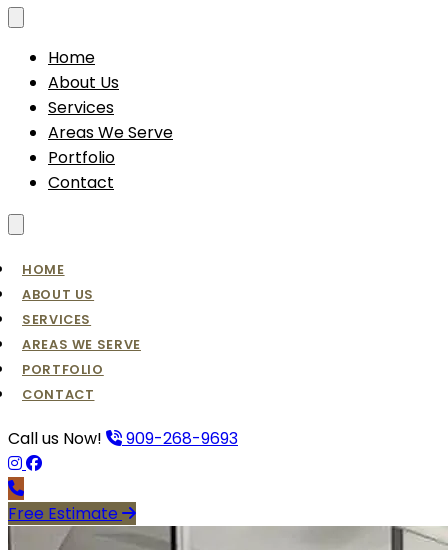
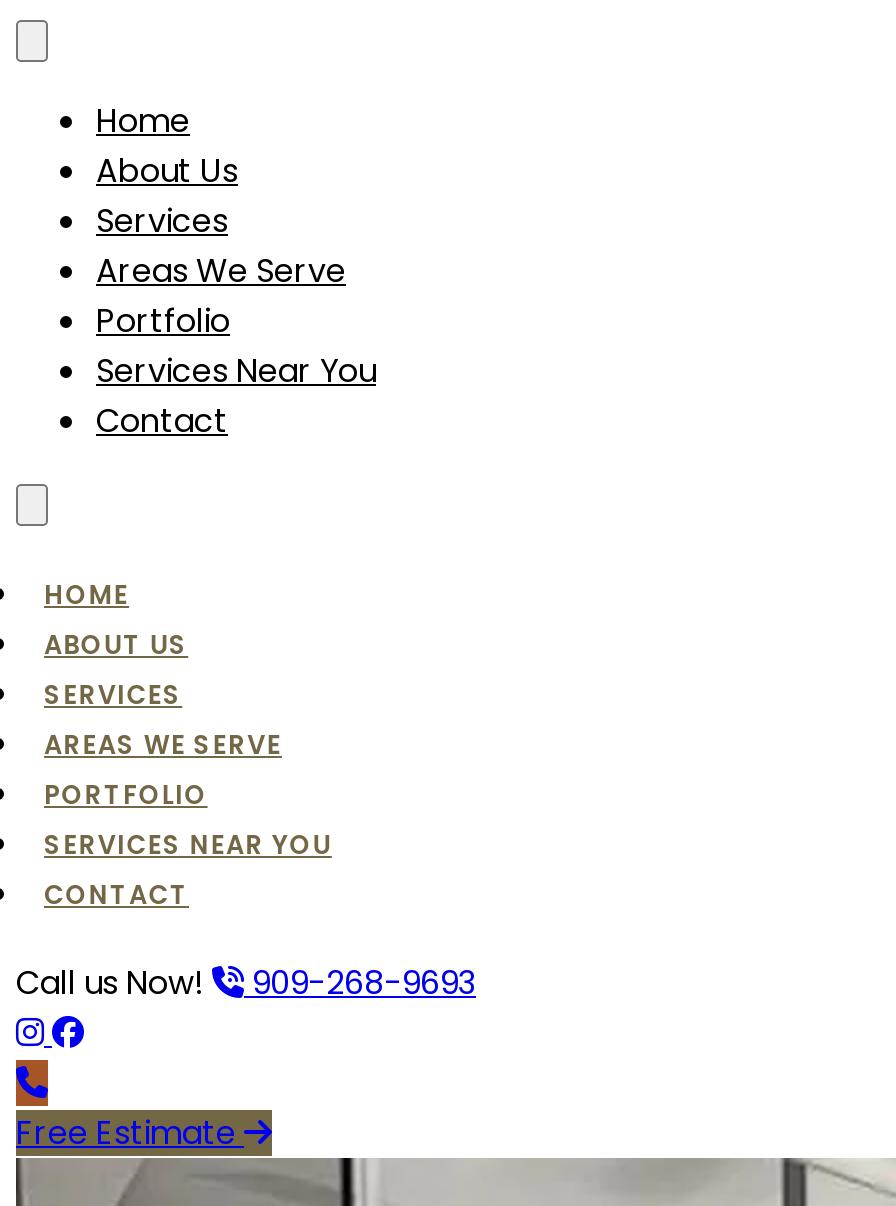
+ Services Near You

+ SERVICES NEAR YOU
